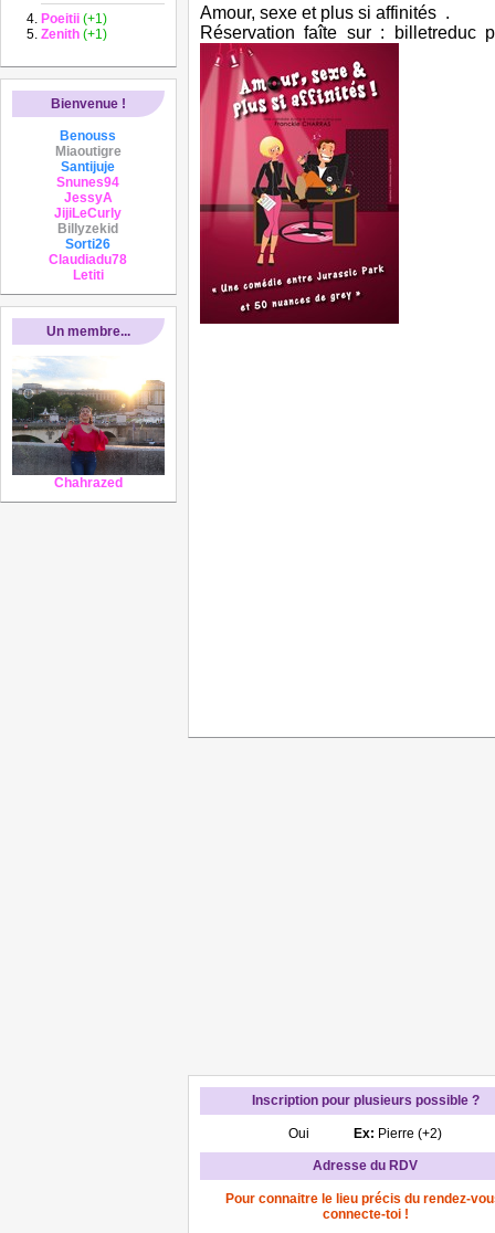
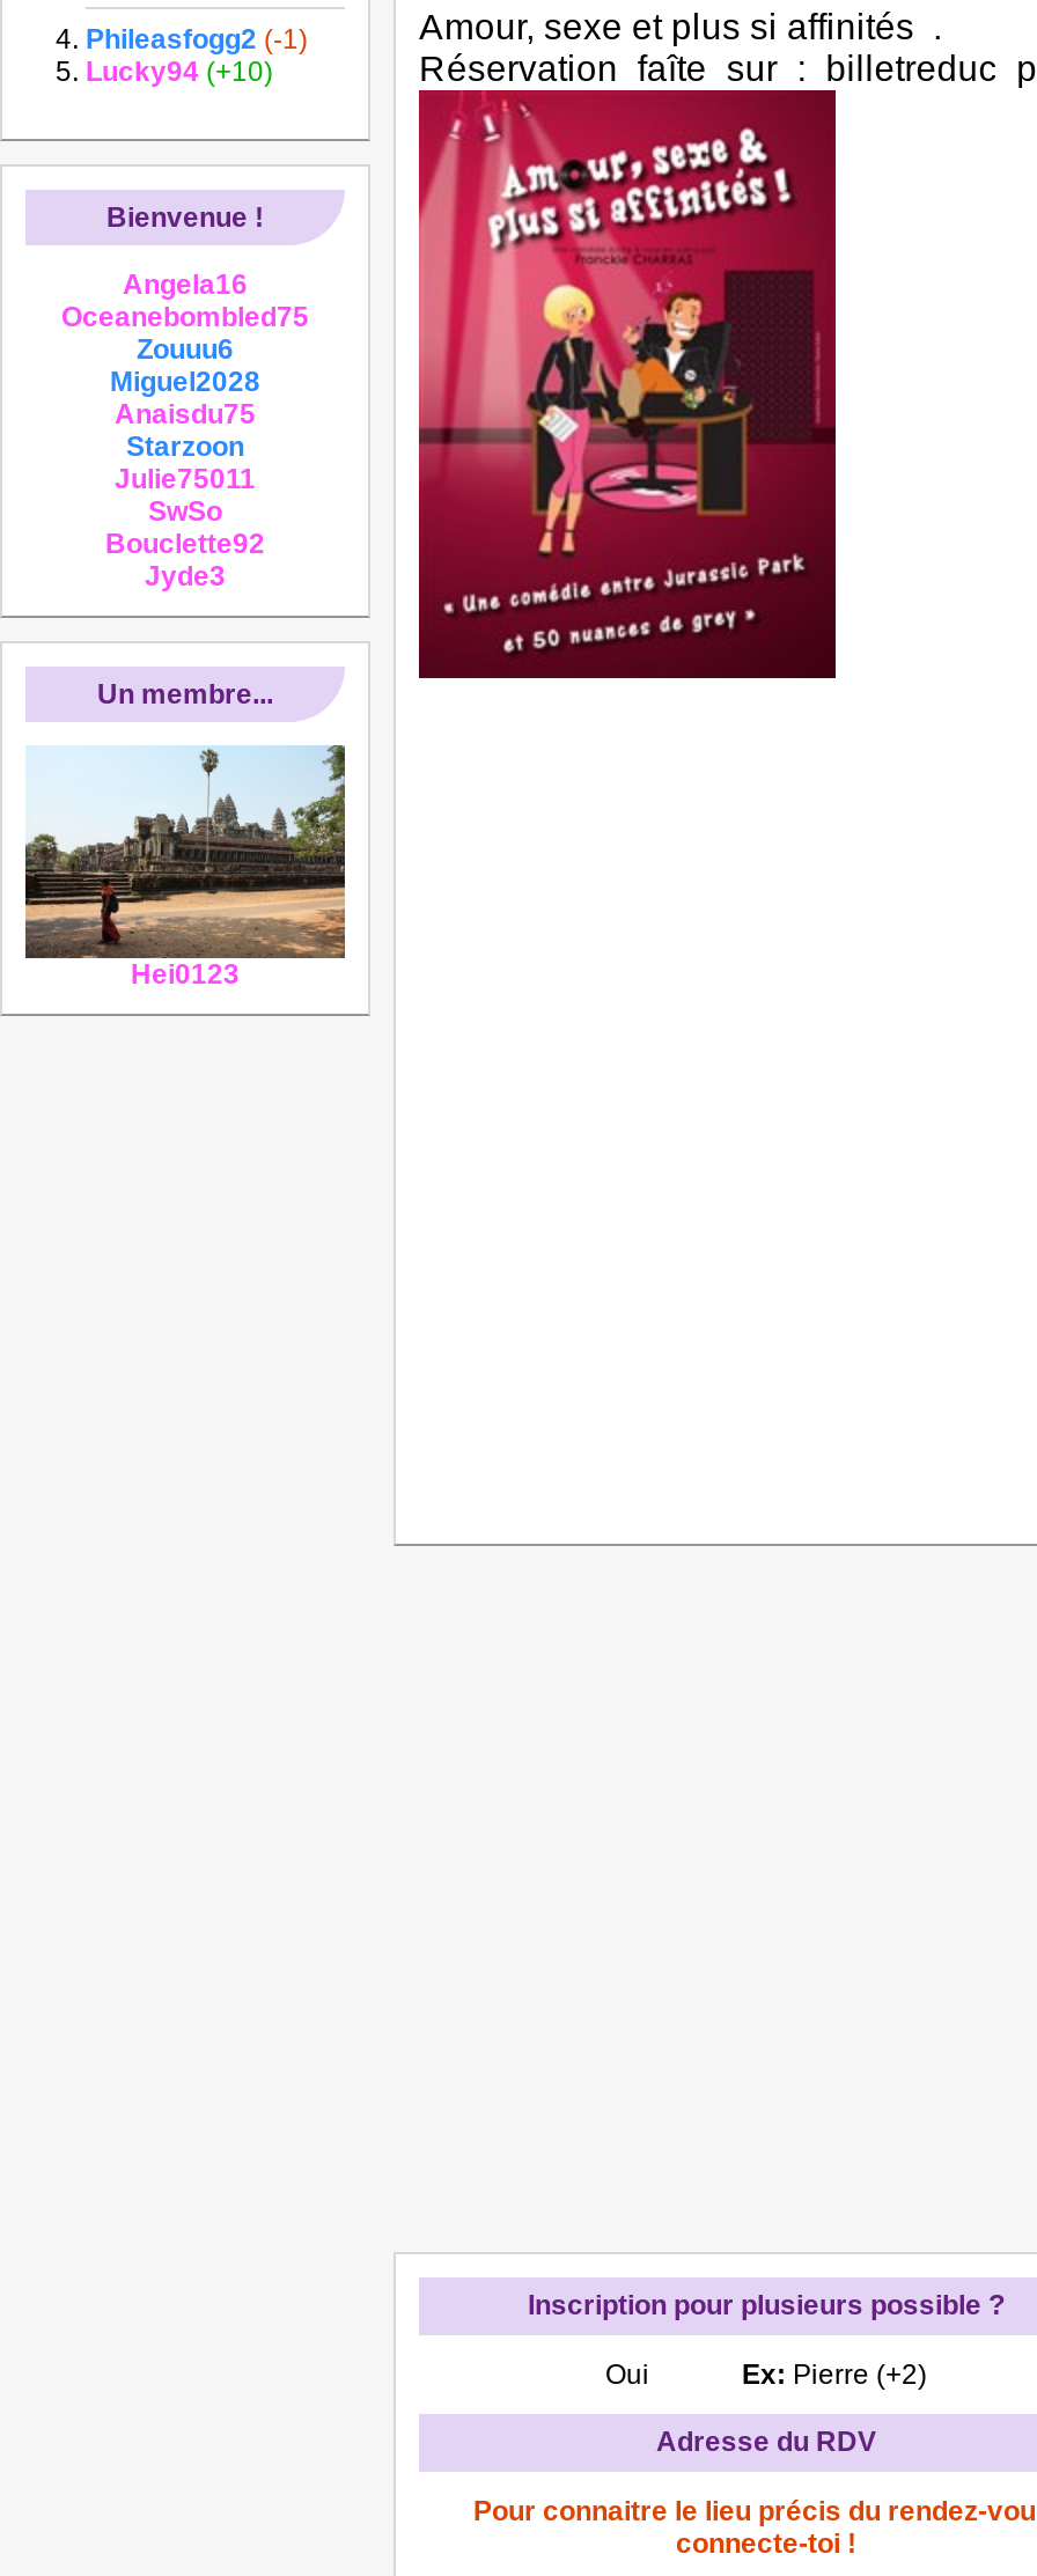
- Poeitii (+1)
- Zenith (+1)
+ Phileasfogg2 (-1)
+ Lucky94 (+10)

- Benouss
- Miaoutigre
- Santijuje
- Snunes94
- JessyA
- JijiLeCurly
- Billyzekid
- Sorti26
- Claudiadu78
- Letiti
+ Angela16
+ Oceanebombled75
+ Zouuu6
+ Miguel2028
+ Anaisdu75
+ Starzoon
+ Julie75011
+ SwSo
+ Bouclette92
+ Jyde3

- [image]
- Chahrazed
+ [image]
+ Hei0123
